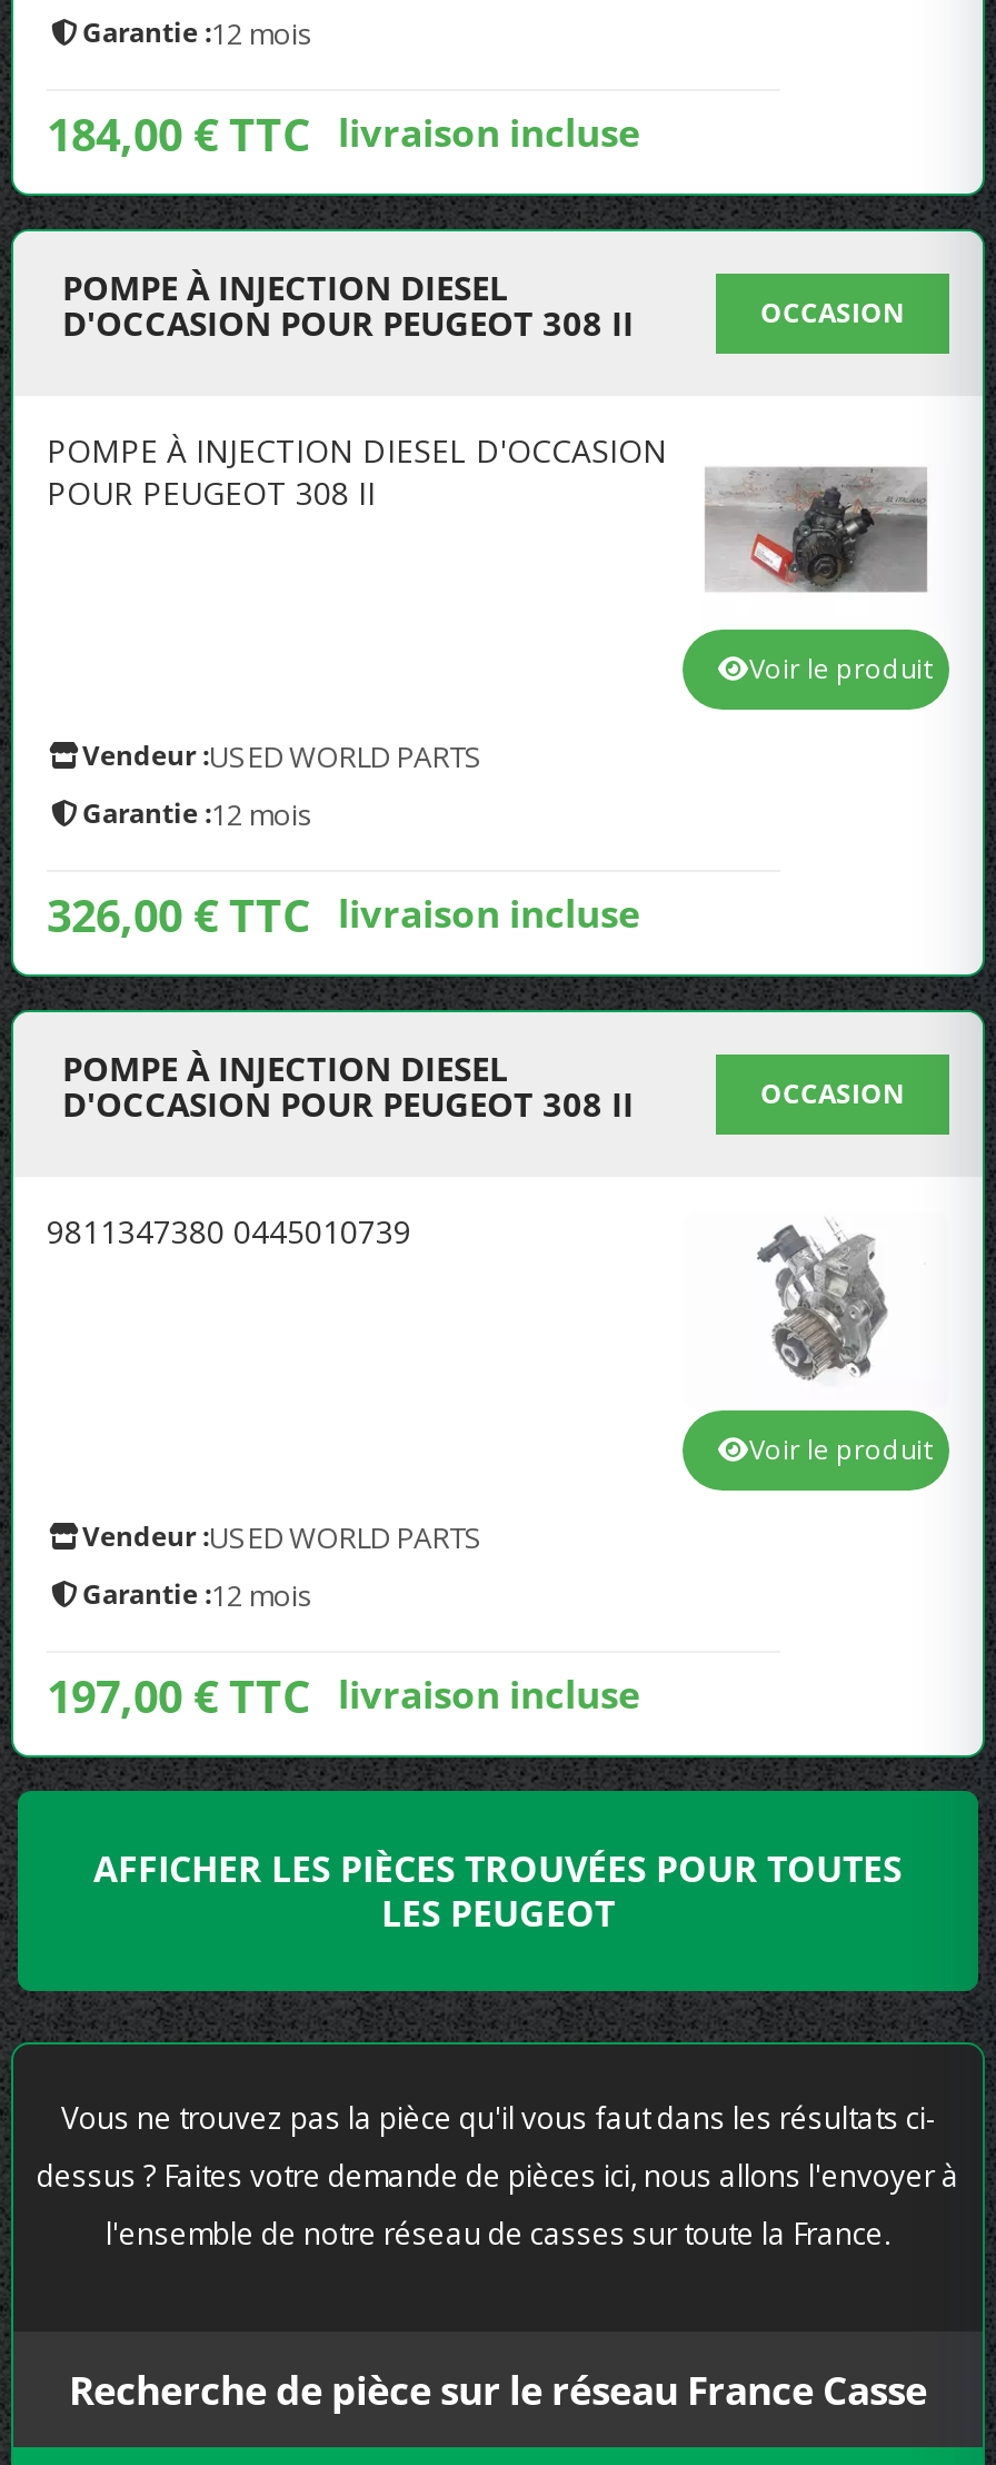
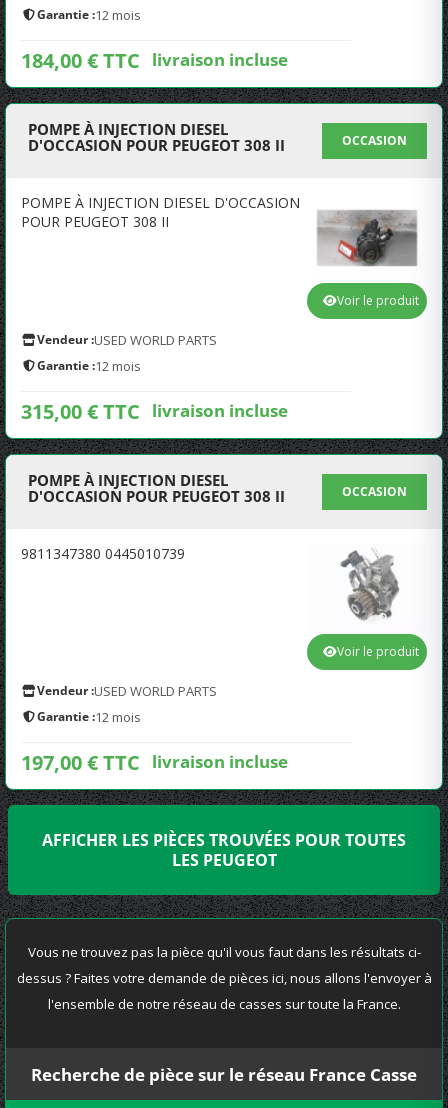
- 326,00 € TTC livraison incluse
+ 315,00 € TTC livraison incluse
